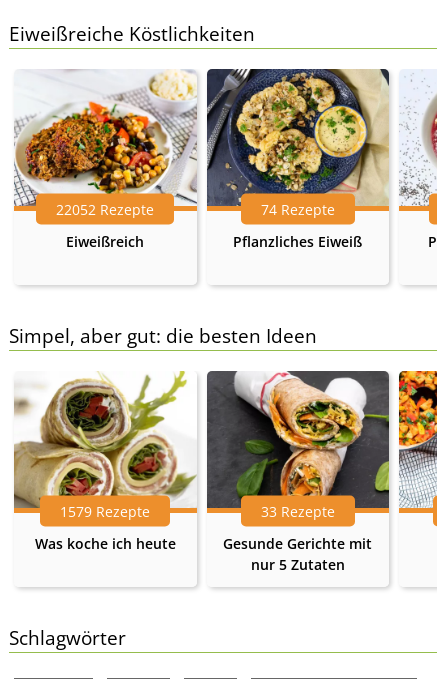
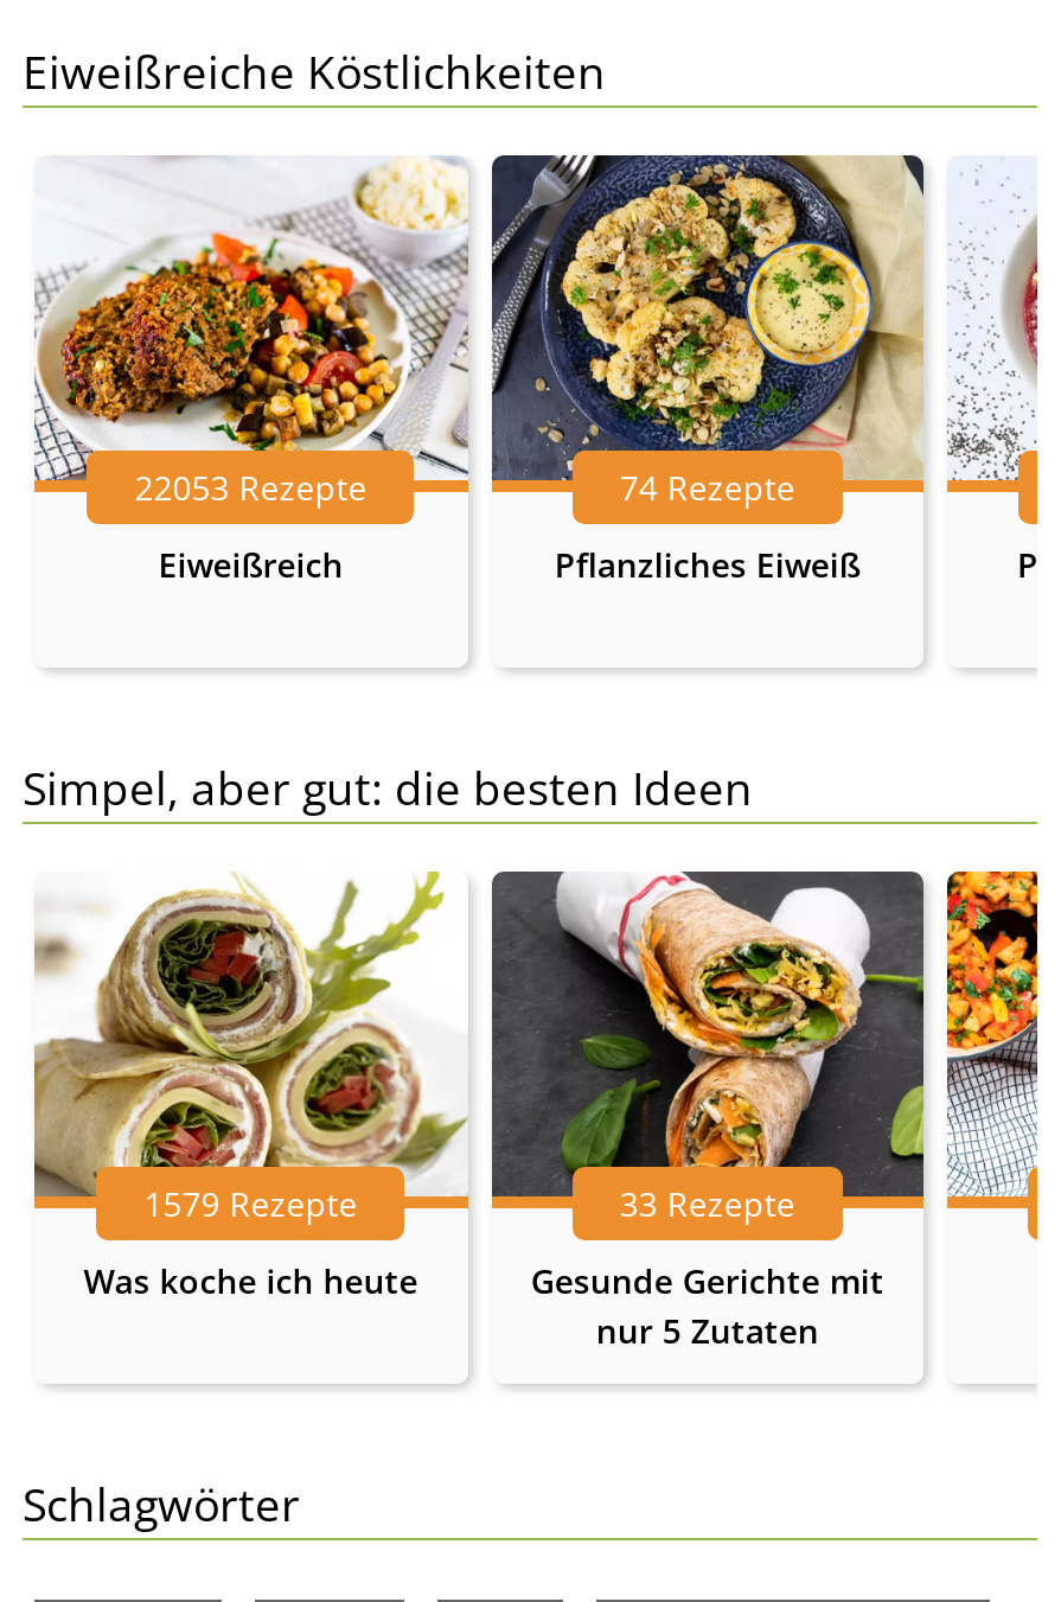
- 22052 Rezepte
+ 22053 Rezepte
